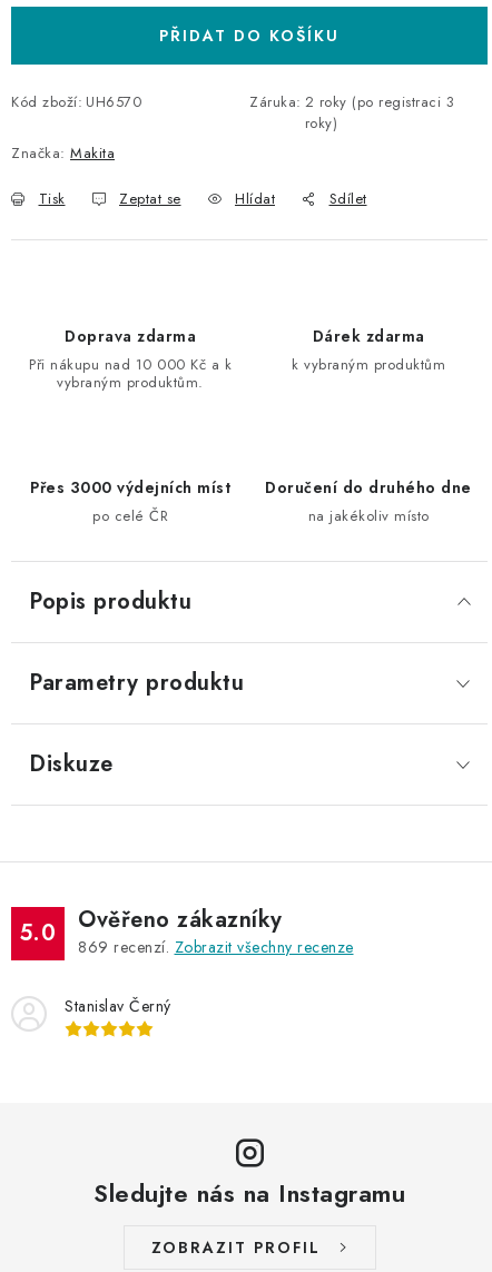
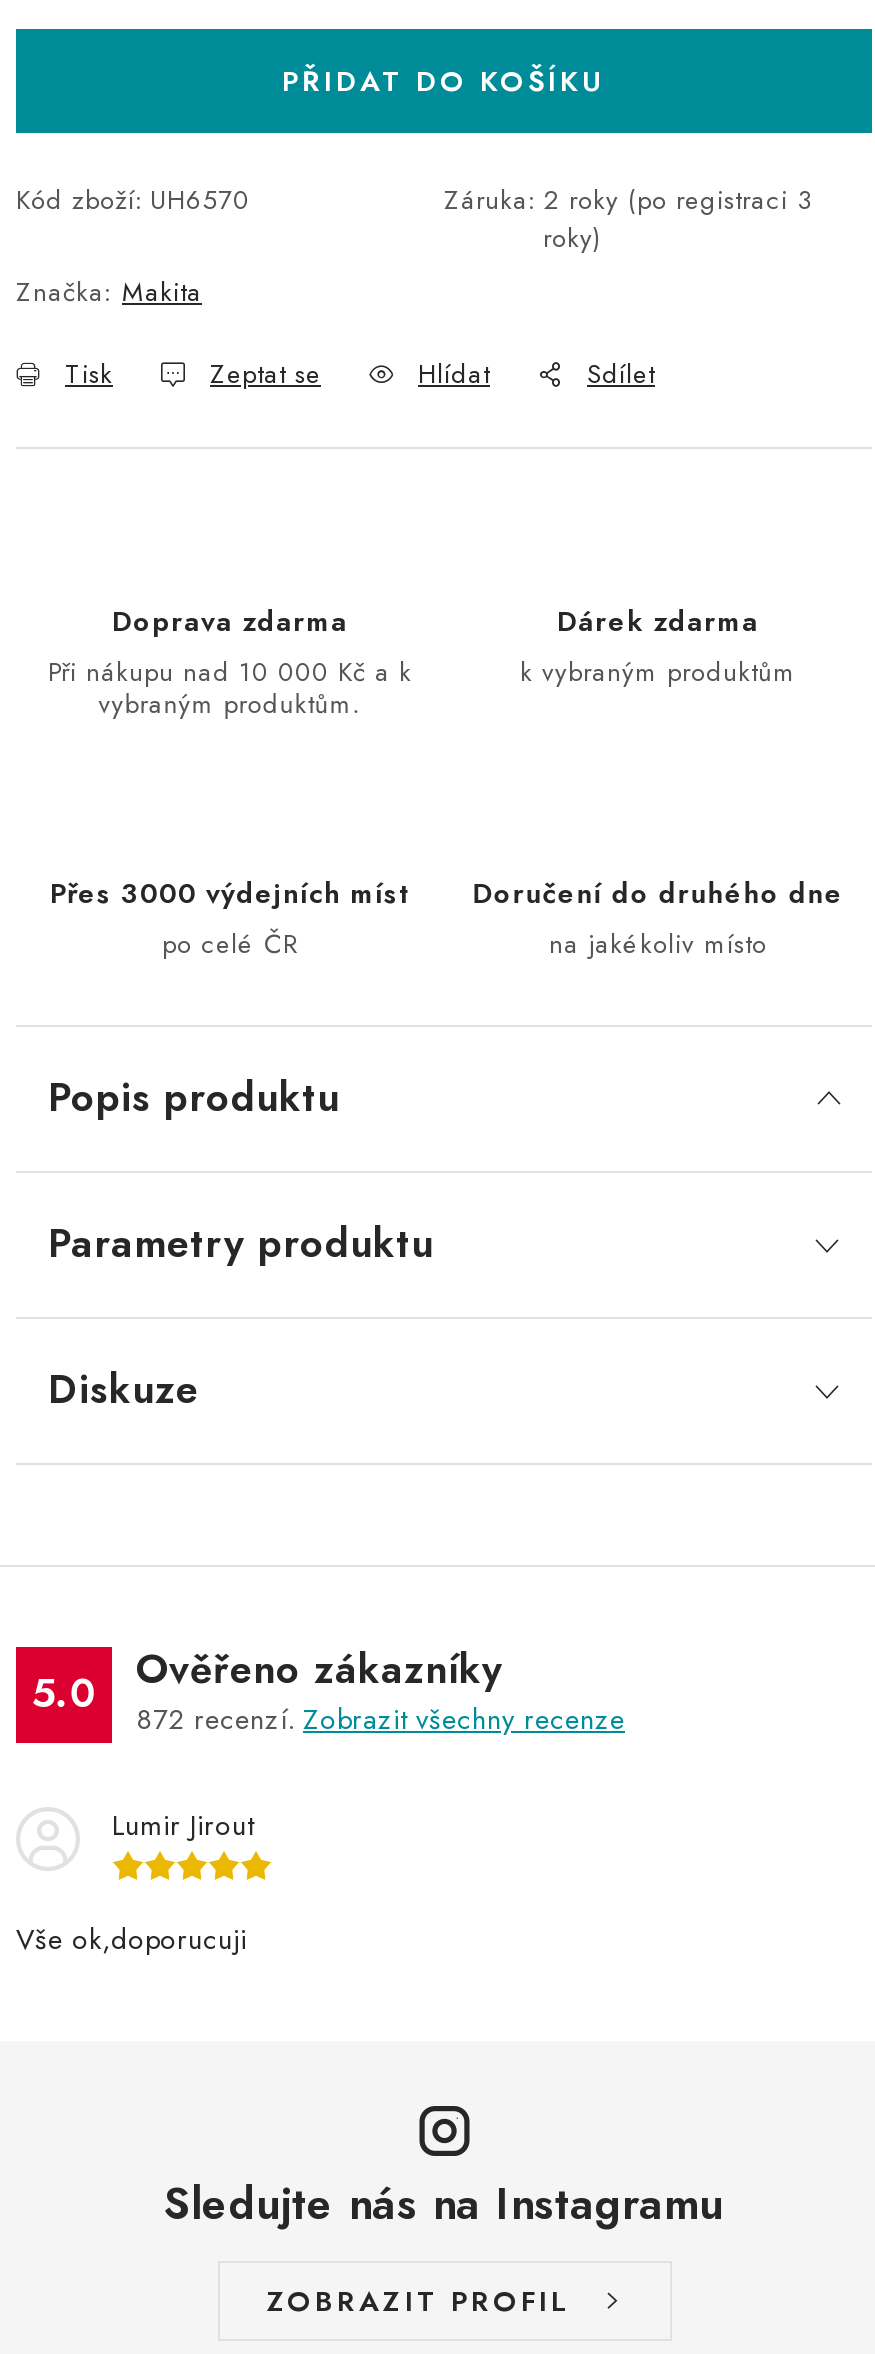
- 869 recenzí. Zobrazit všechny recenze
- Stanislav Černý
+ 872 recenzí. Zobrazit všechny recenze
+ Lumir Jirout
+ Vše ok,doporucuji
